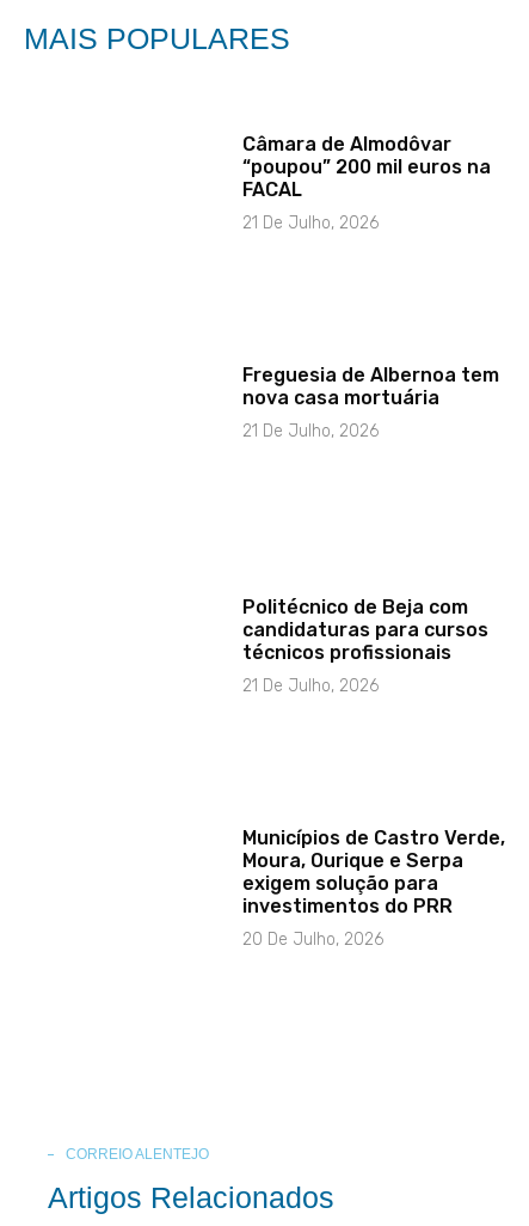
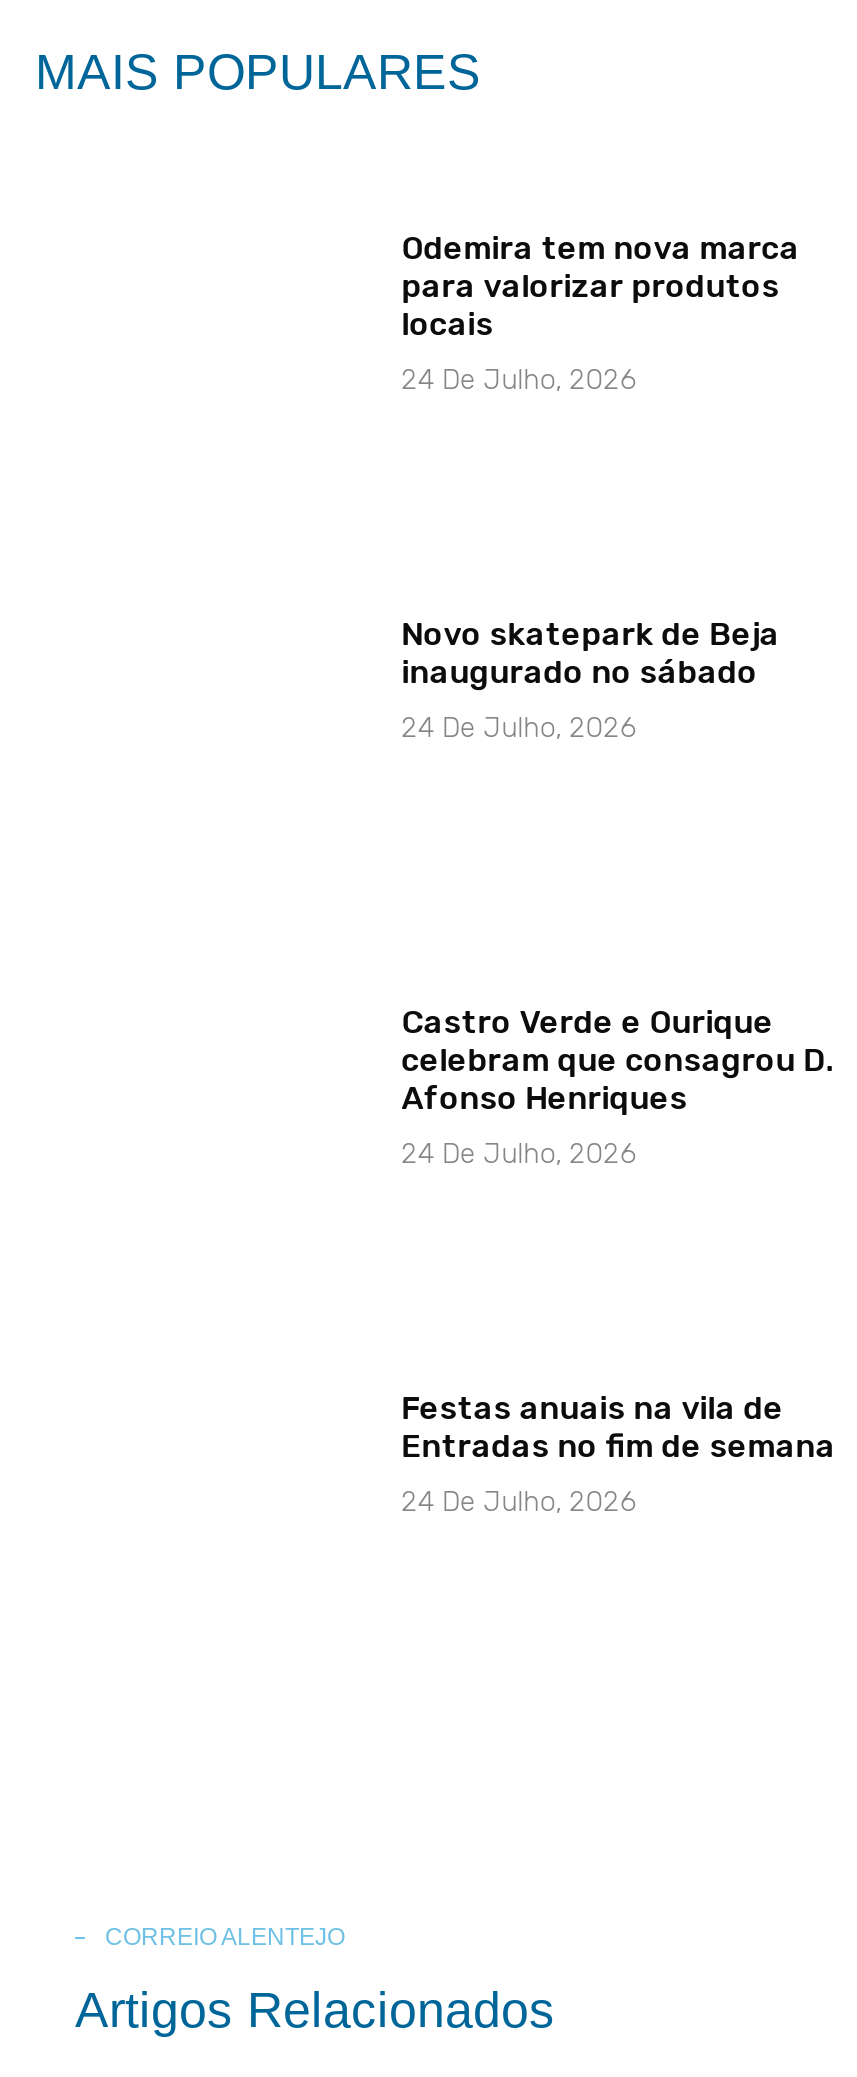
- Câmara de Almodôvar
- “poupou” 200 mil euros na
- FACAL
+ Odemira tem nova marca
+ para valorizar produtos
+ locais

- 21 De Julho, 2026
+ 24 De Julho, 2026

- Freguesia de Albernoa tem
- nova casa mortuária
+ Novo skatepark de Beja
+ inaugurado no sábado

- 21 De Julho, 2026
+ 24 De Julho, 2026

- Politécnico de Beja com
- candidaturas para cursos
- técnicos profissionais
+ Castro Verde e Ourique
+ celebram que consagrou D.
+ Afonso Henriques

- 21 De Julho, 2026
+ 24 De Julho, 2026

- Municípios de Castro Verde,
- Moura, Ourique e Serpa
- exigem solução para
- investimentos do PRR
+ Festas anuais na vila de
+ Entradas no fim de semana

- 20 De Julho, 2026
+ 24 De Julho, 2026
